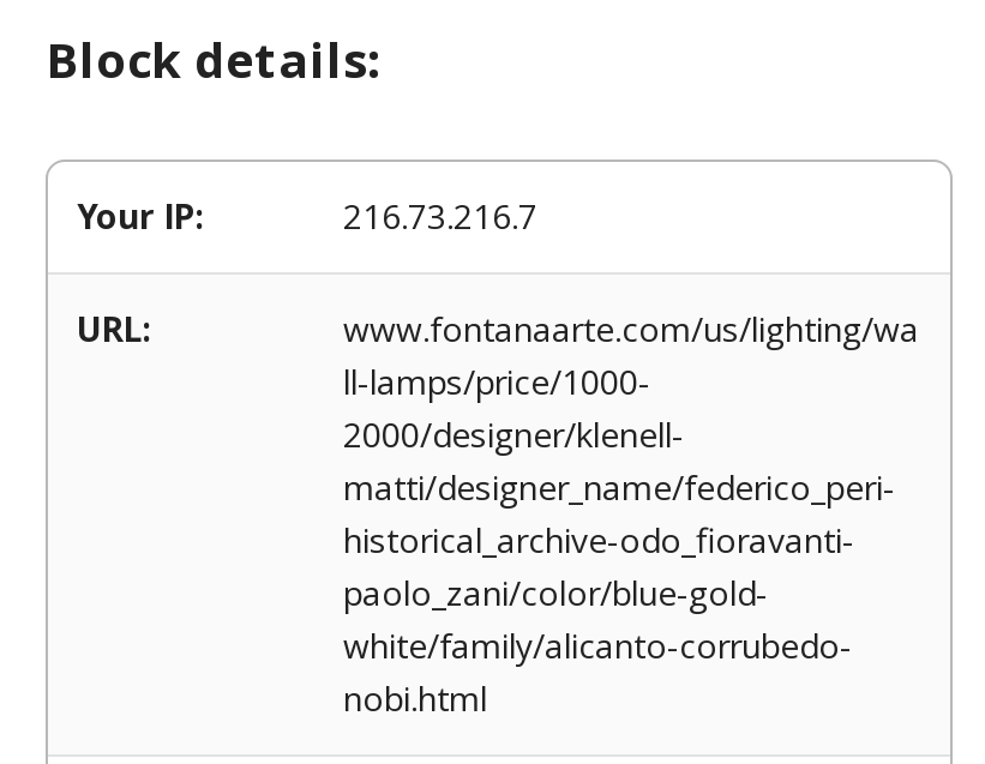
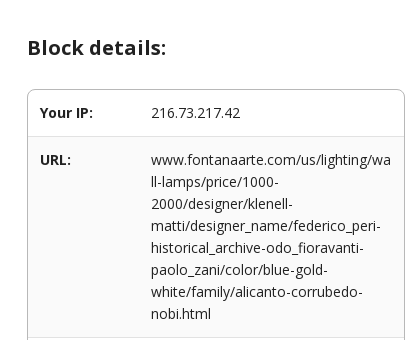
- 216.73.216.7
+ 216.73.217.42
